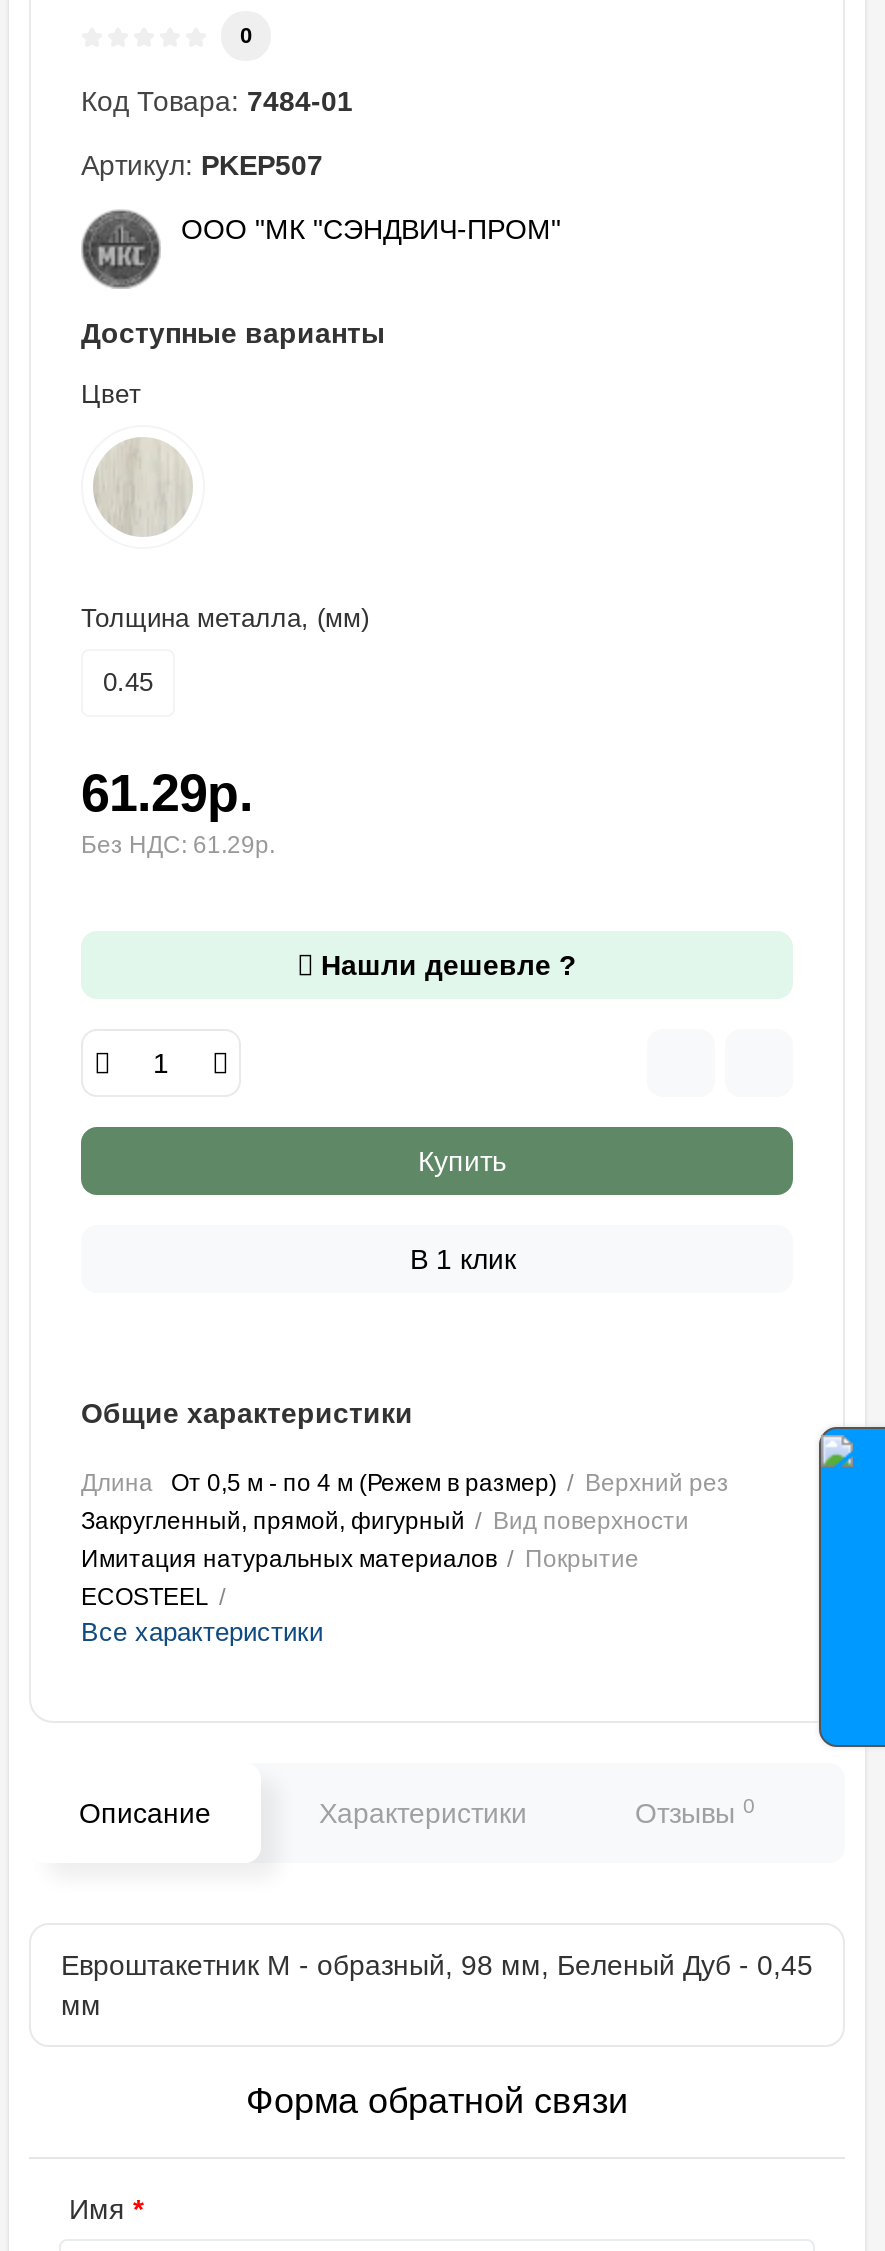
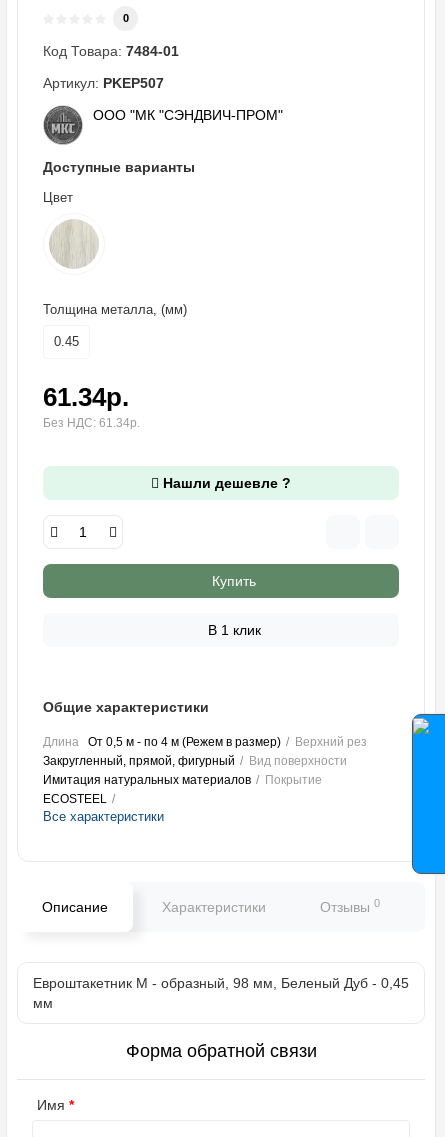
- 61.29р.
- Без НДС: 61.29р.
+ 61.34р.
+ Без НДС: 61.34р.
